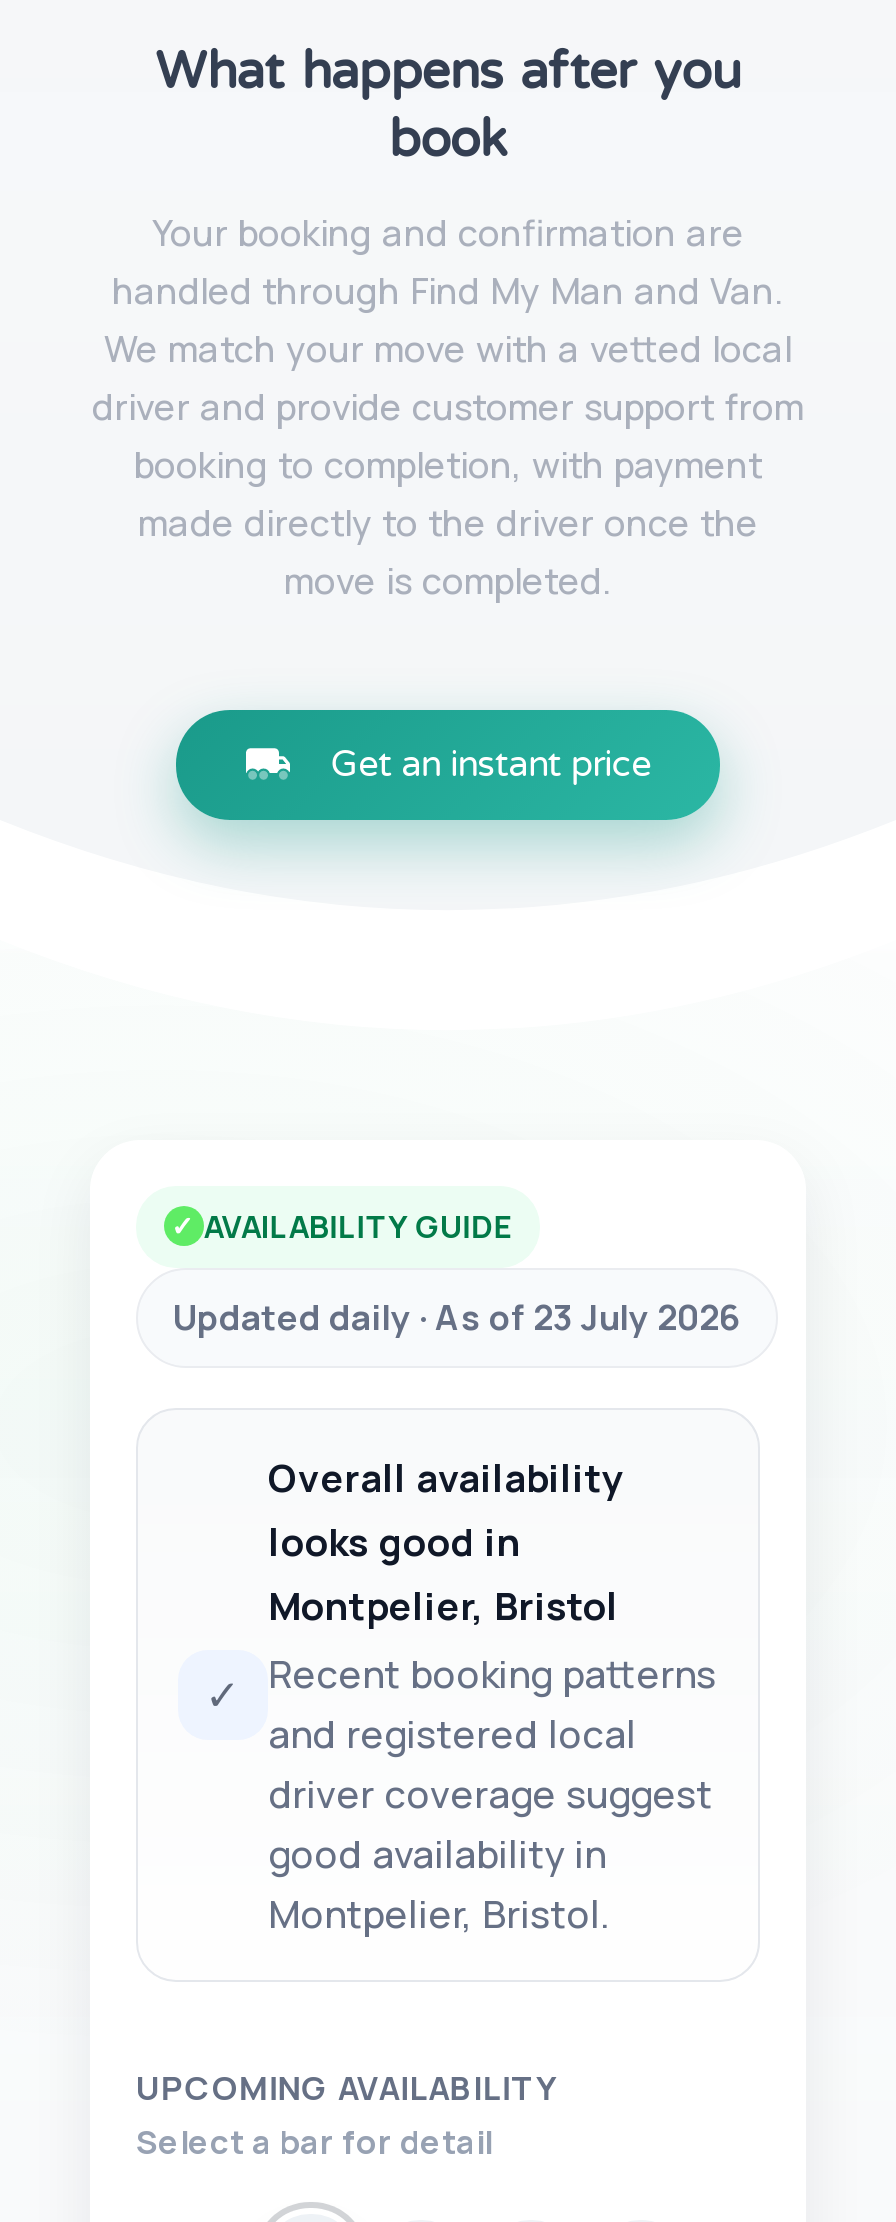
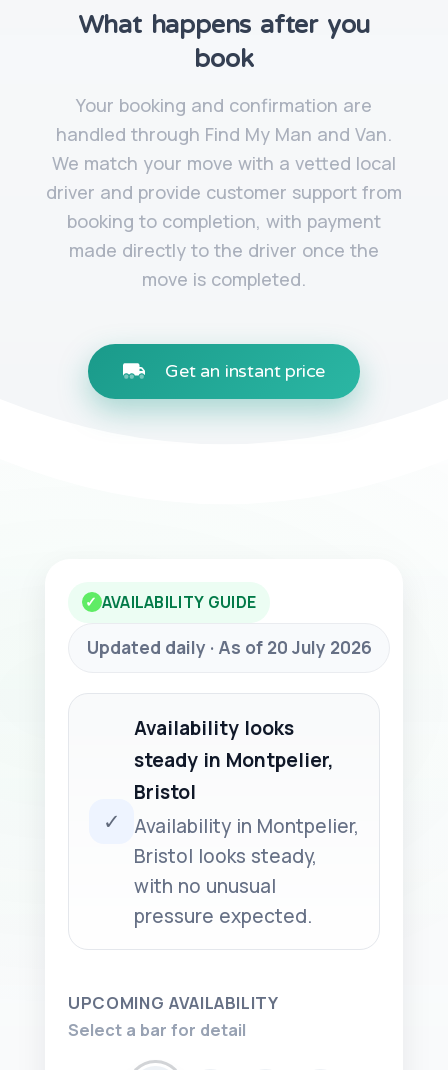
- Updated daily · As of 23 July 2026
+ Updated daily · As of 20 July 2026

- Overall availability
- looks good in
- Montpelier, Bristol
- Recent booking patterns
- and registered local
- driver coverage suggest
- good availability in
- Montpelier, Bristol.
+ Availability looks
+ steady in Montpelier,
+ Bristol
+ Availability in Montpelier,
+ Bristol looks steady,
+ with no unusual
+ pressure expected.
